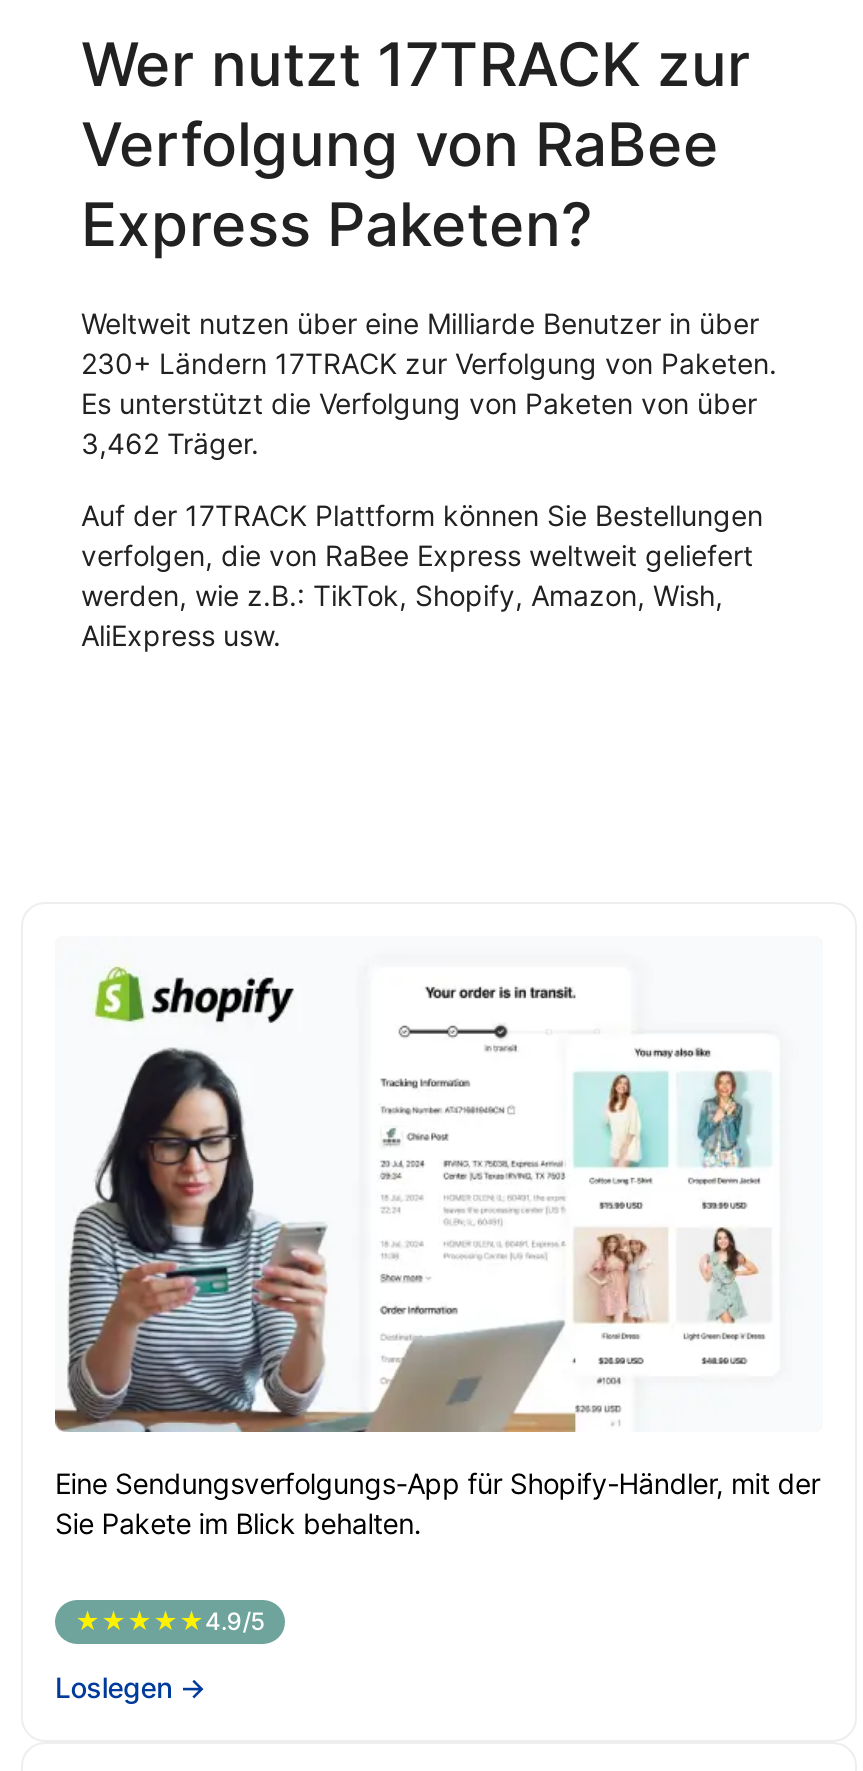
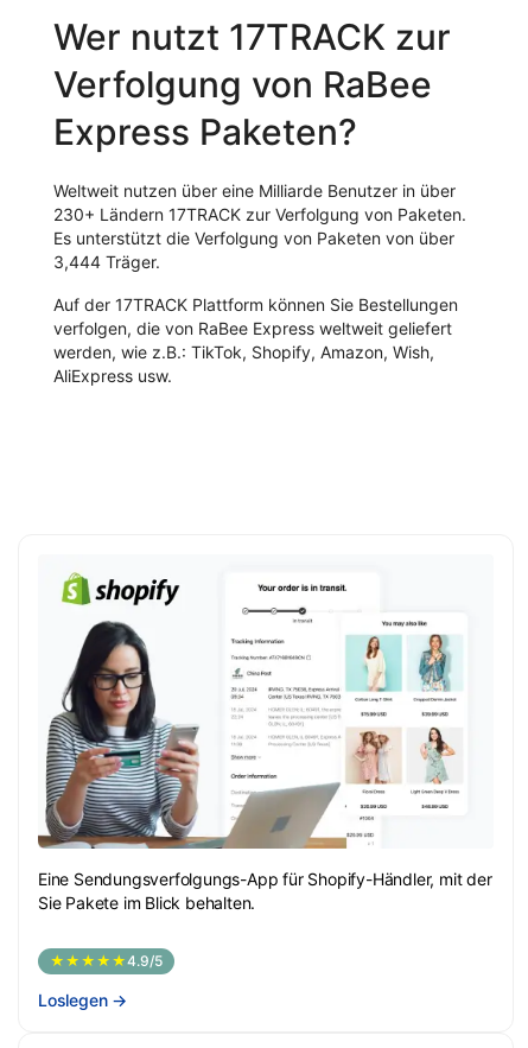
- 3,462 Träger.
+ 3,444 Träger.
